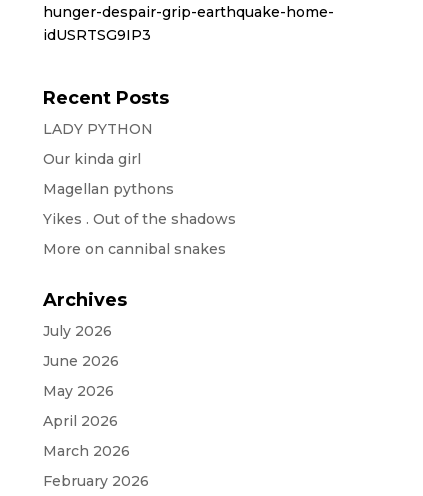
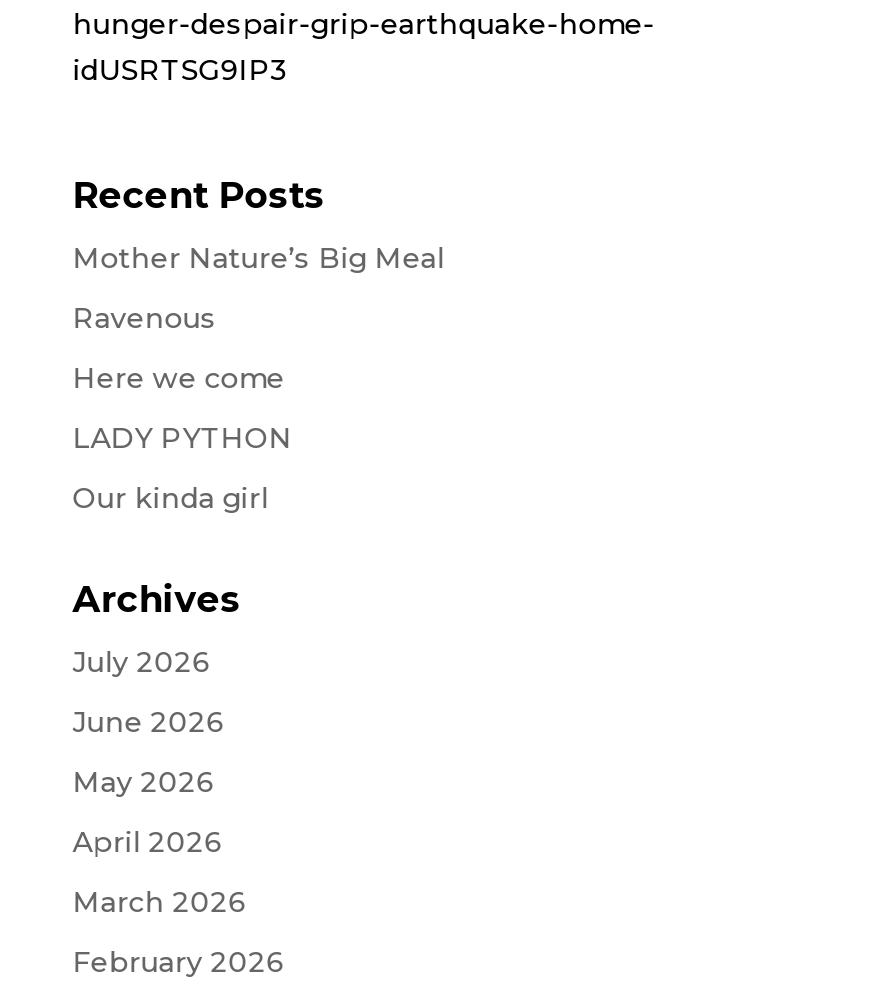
+ Mother Nature’s Big Meal
+ Ravenous
+ Here we come

moved down: LADY PYTHON | Our kinda girl

- Magellan pythons
- Yikes . Out of the shadows
- More on cannibal snakes
